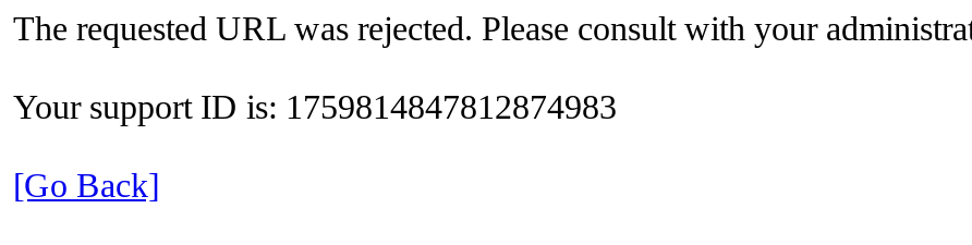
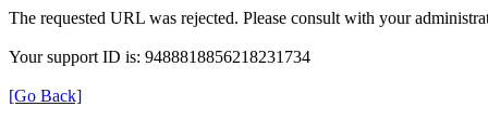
- Your support ID is: 1759814847812874983
+ Your support ID is: 9488818856218231734
